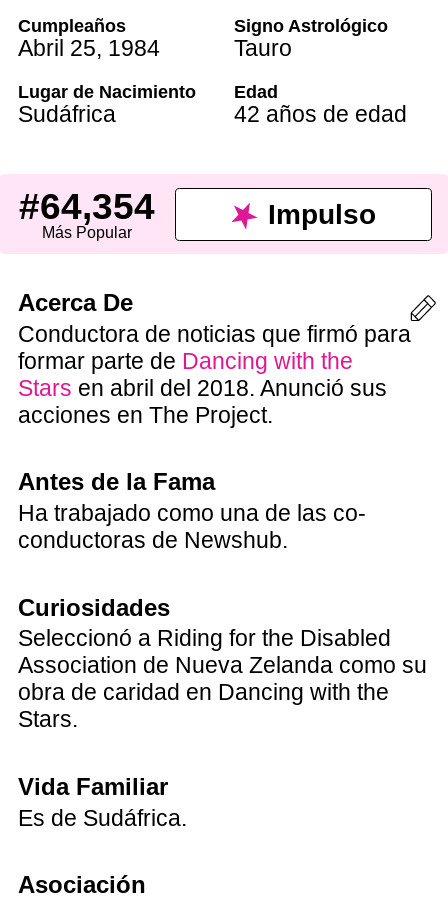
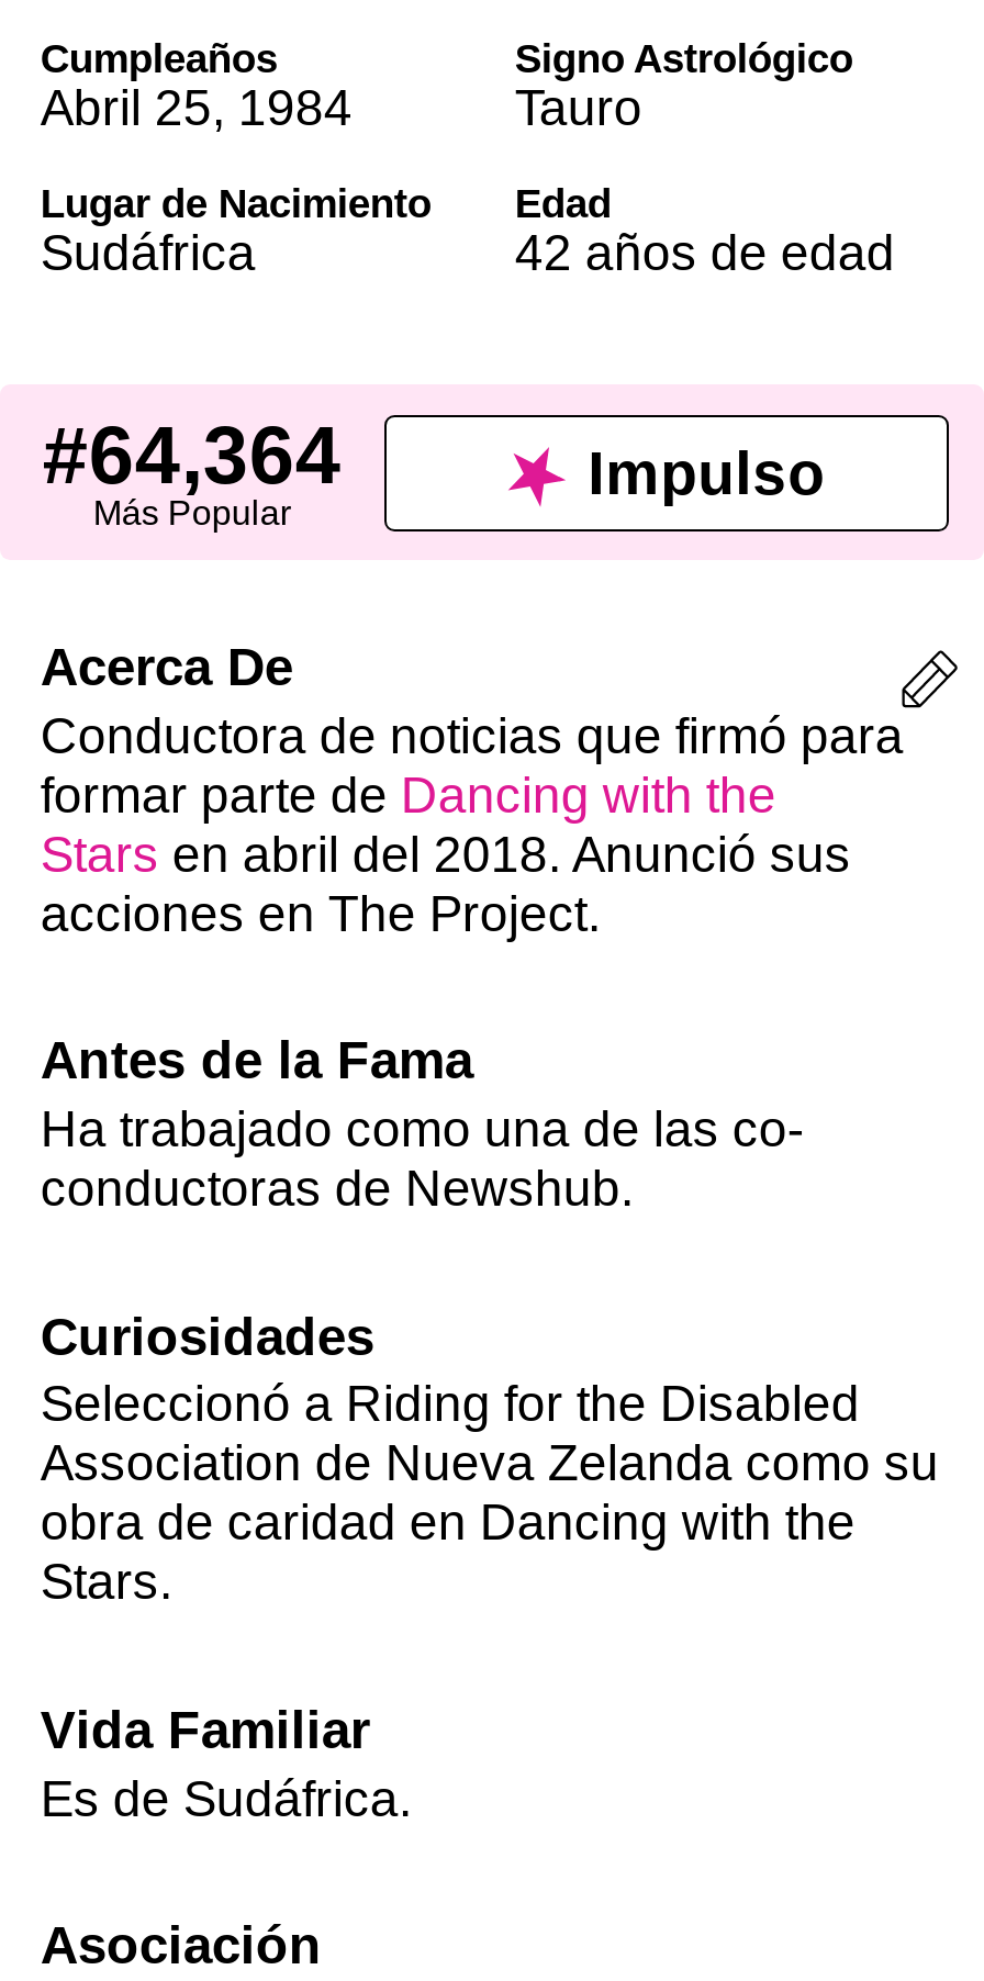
- #64,354
+ #64,364
